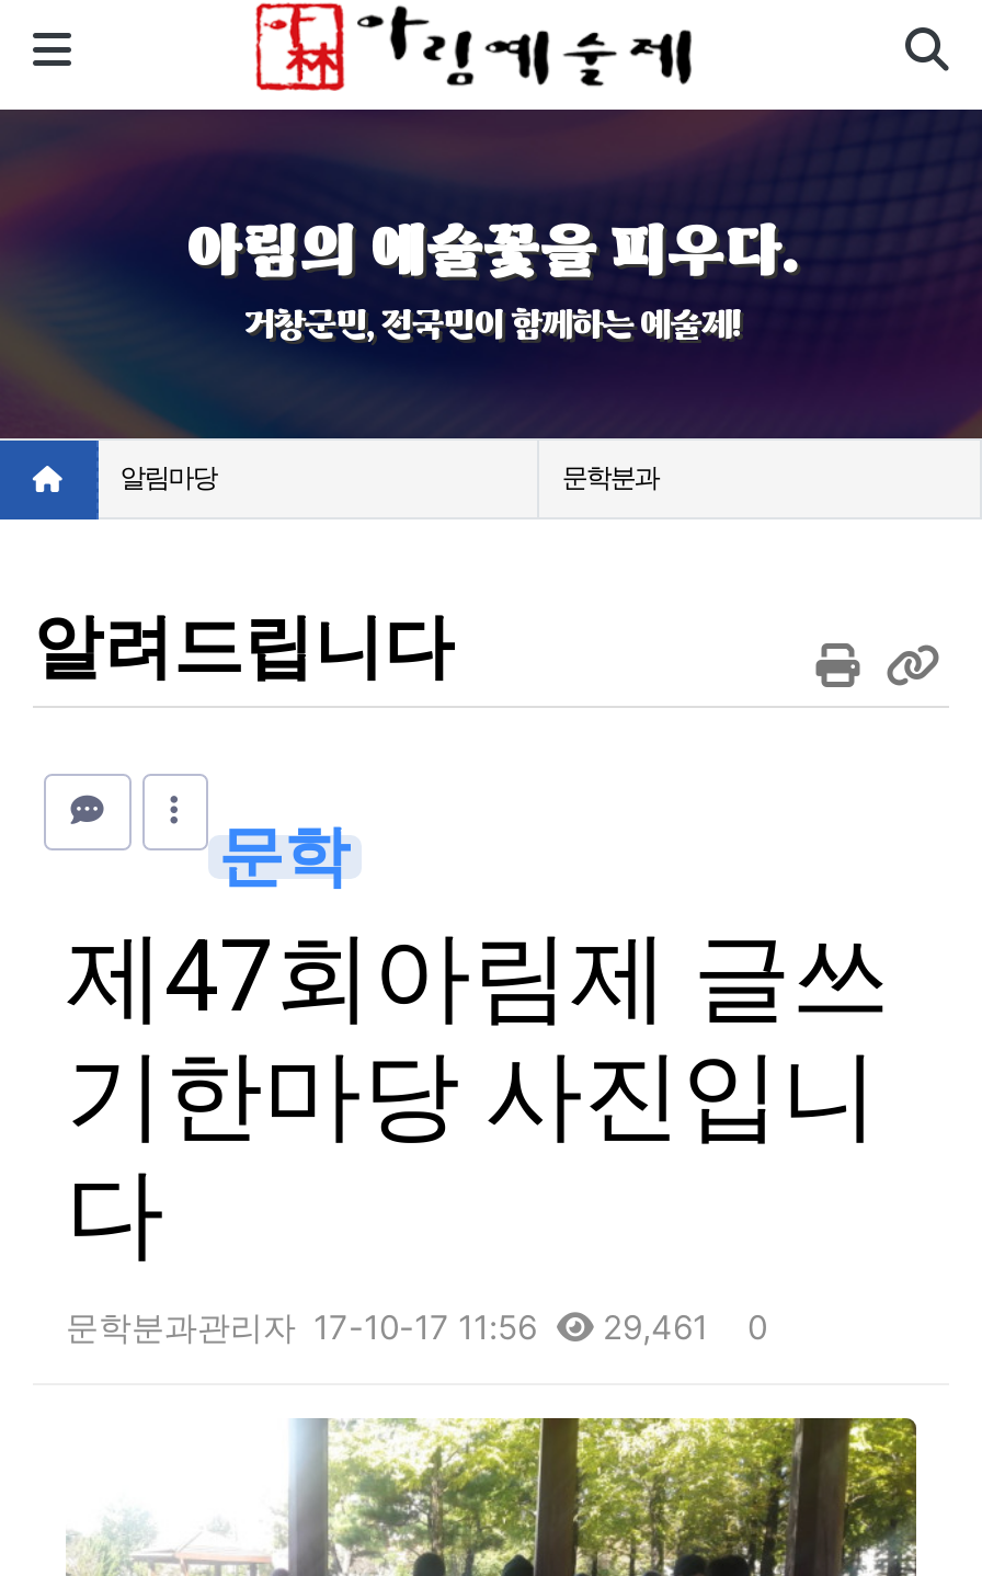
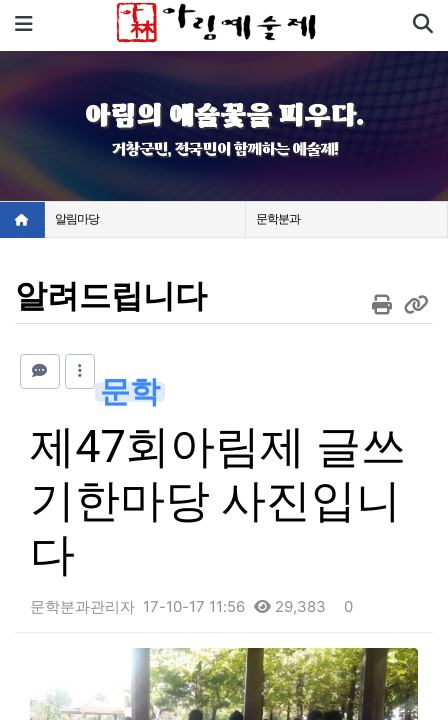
- 문학분과관리자 17-10-17 11:56 29,461 0
+ 문학분과관리자 17-10-17 11:56 29,383 0
